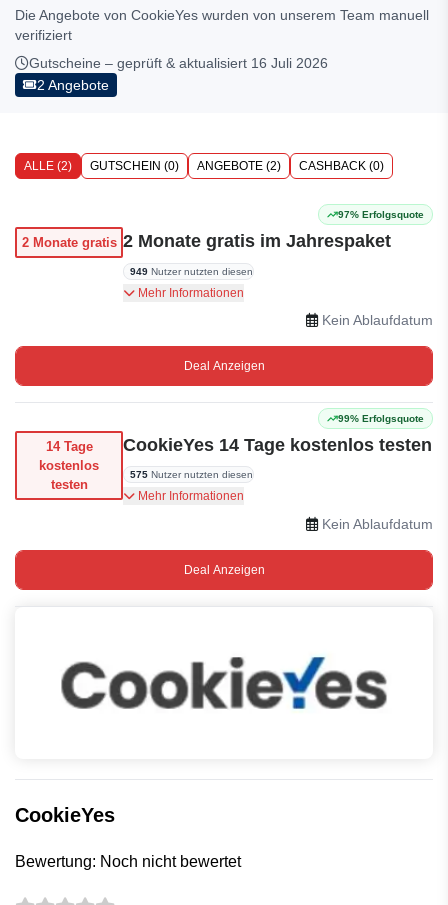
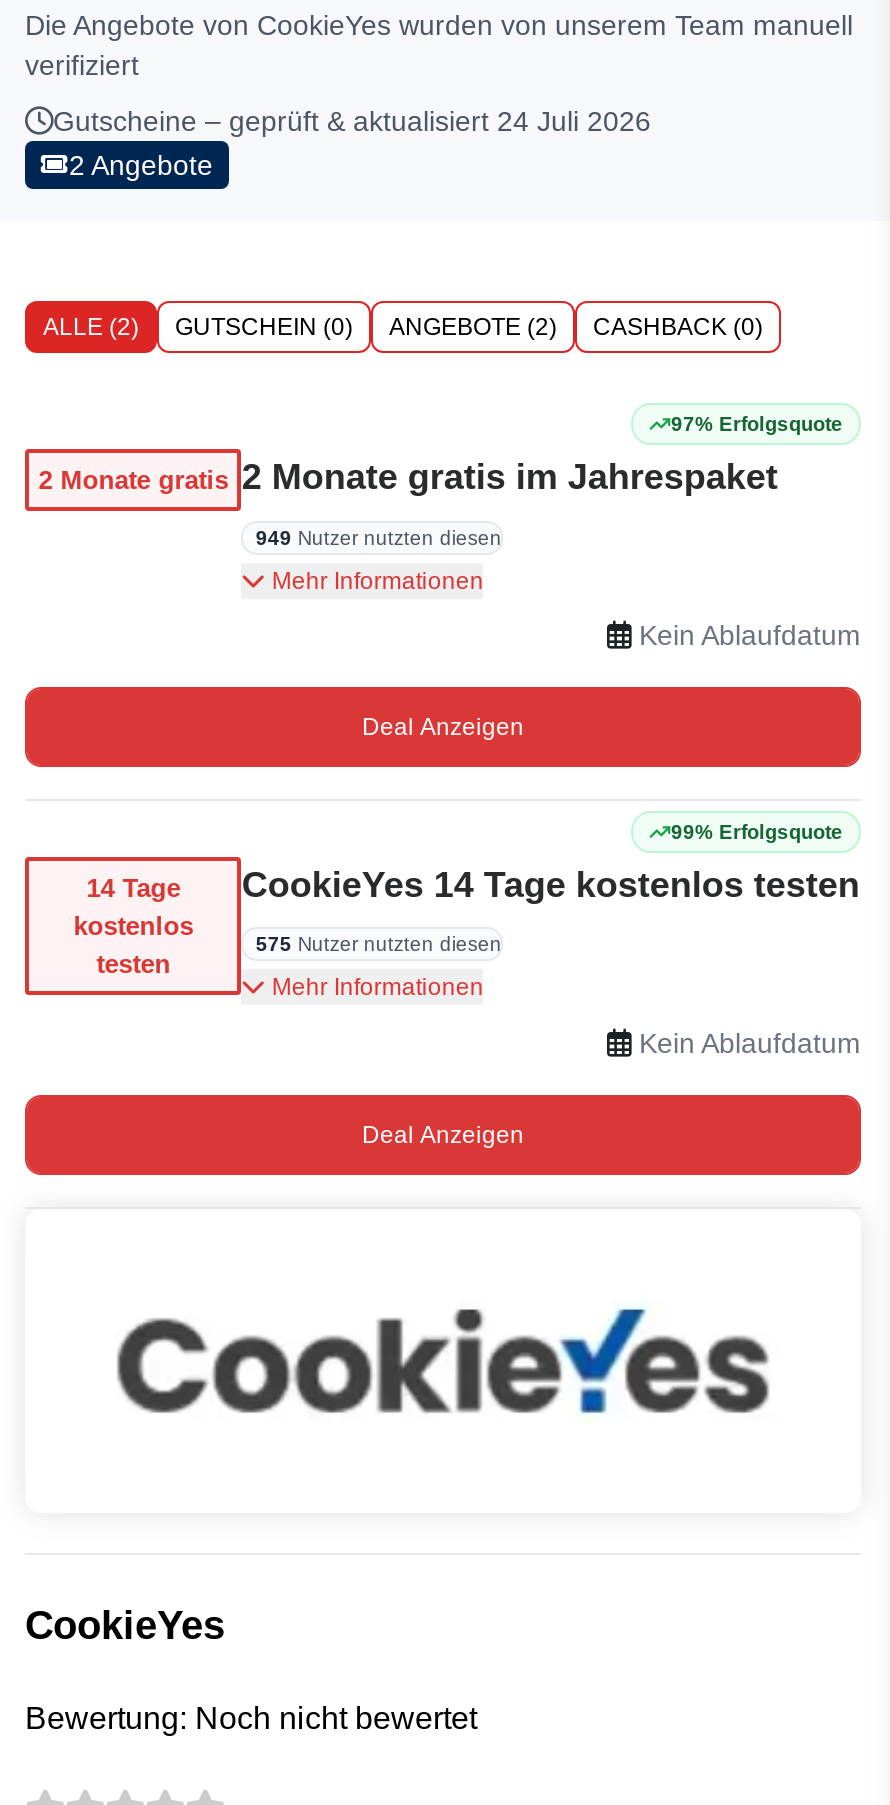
- Gutscheine – geprüft & aktualisiert 16 Juli 2026
+ Gutscheine – geprüft & aktualisiert 24 Juli 2026
